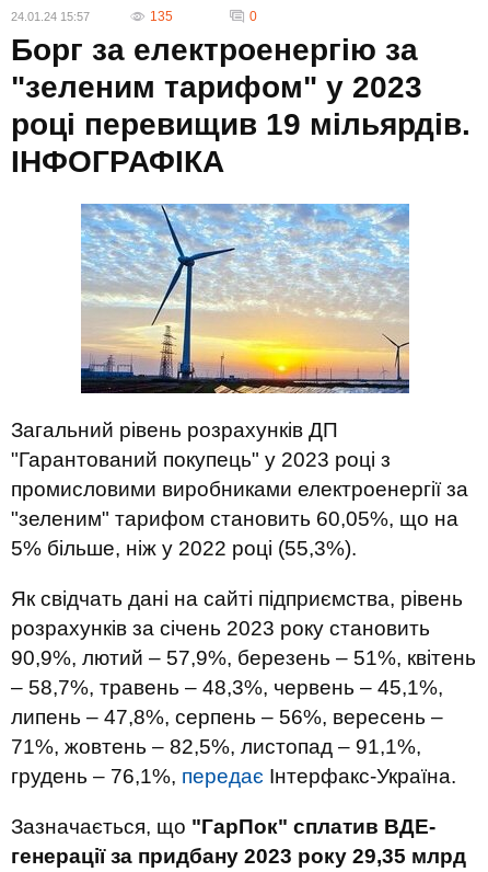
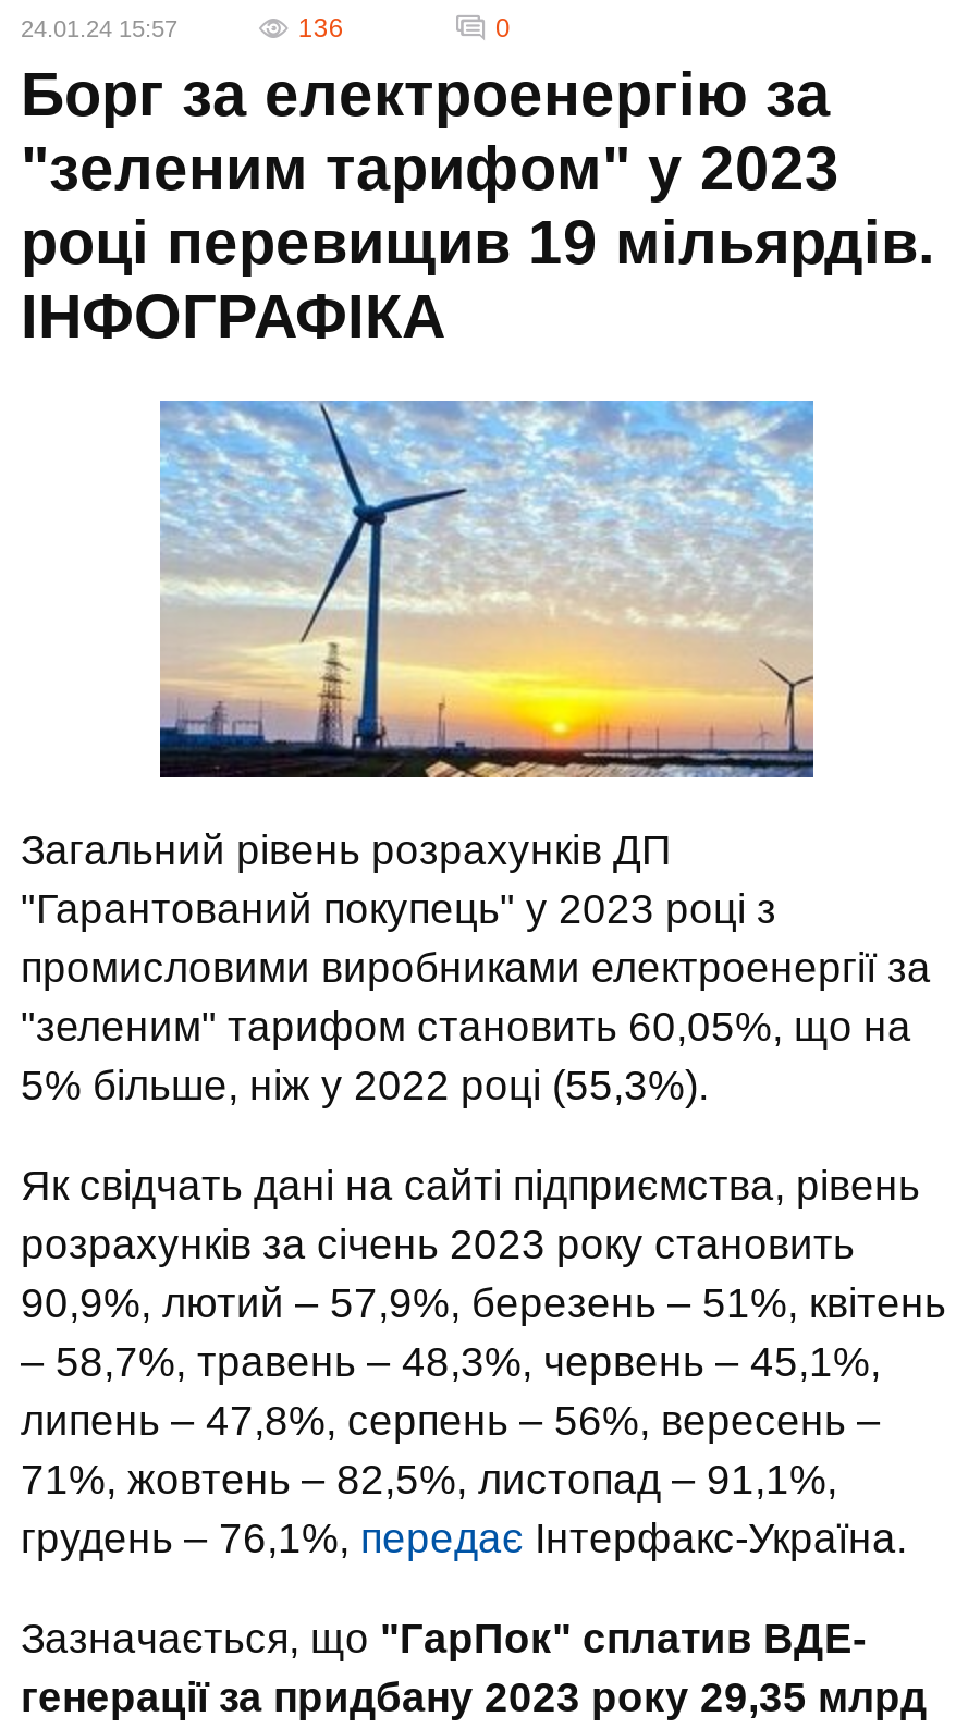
- 135
+ 136
